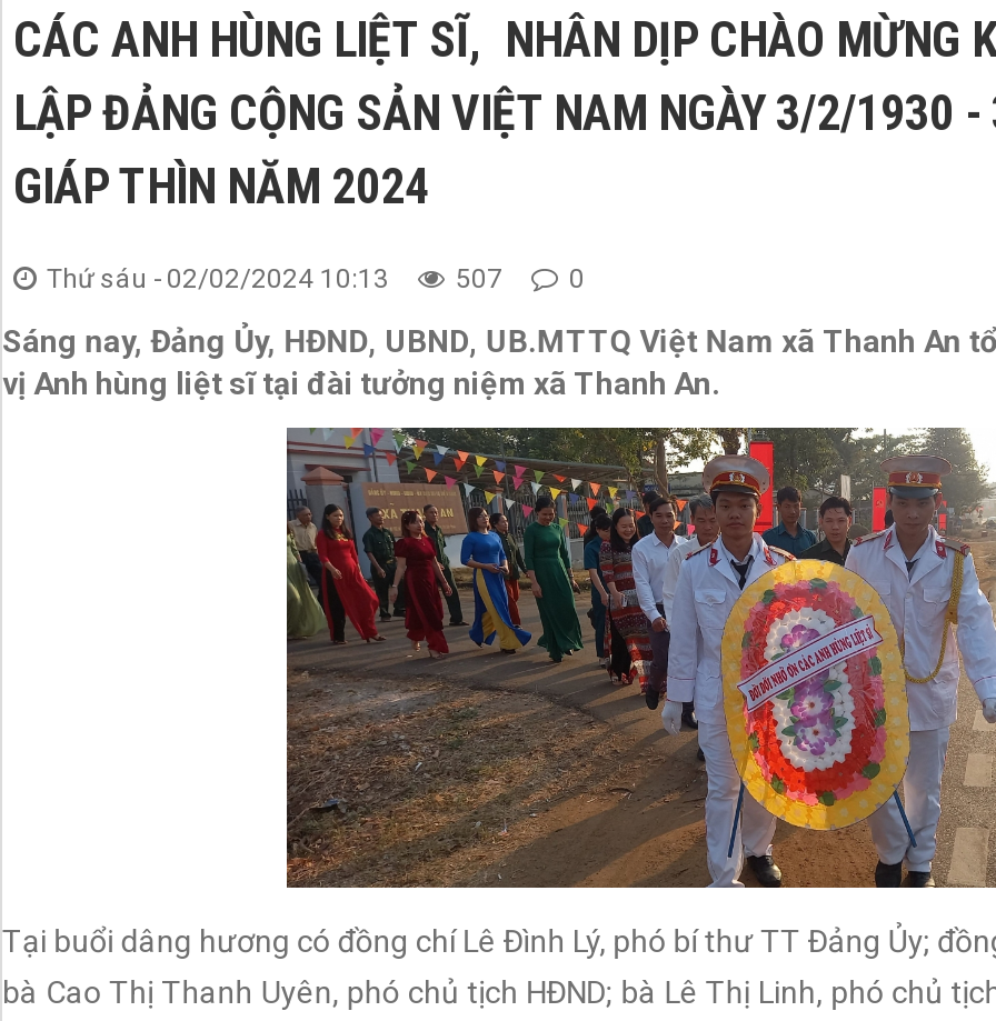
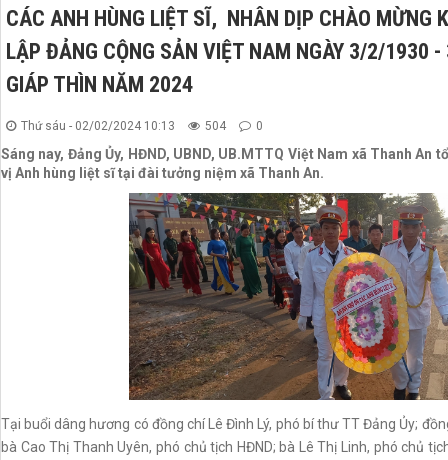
- 507
+ 504
